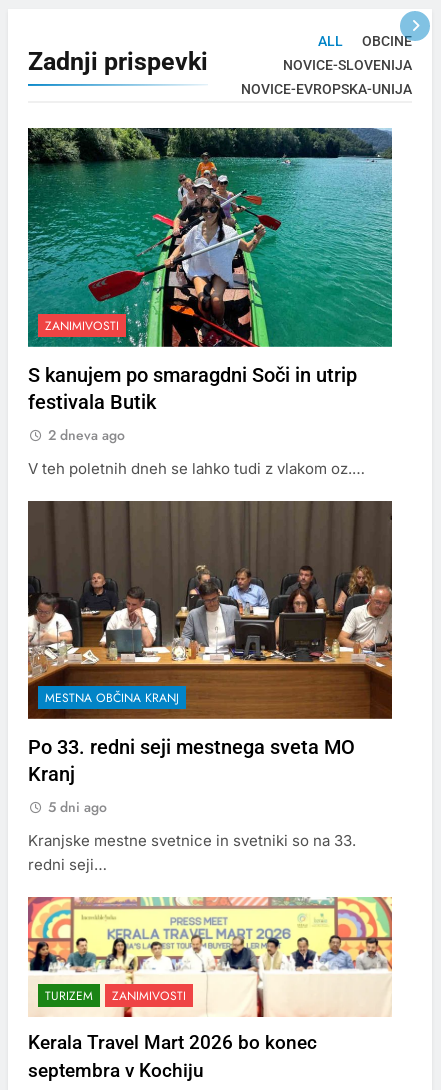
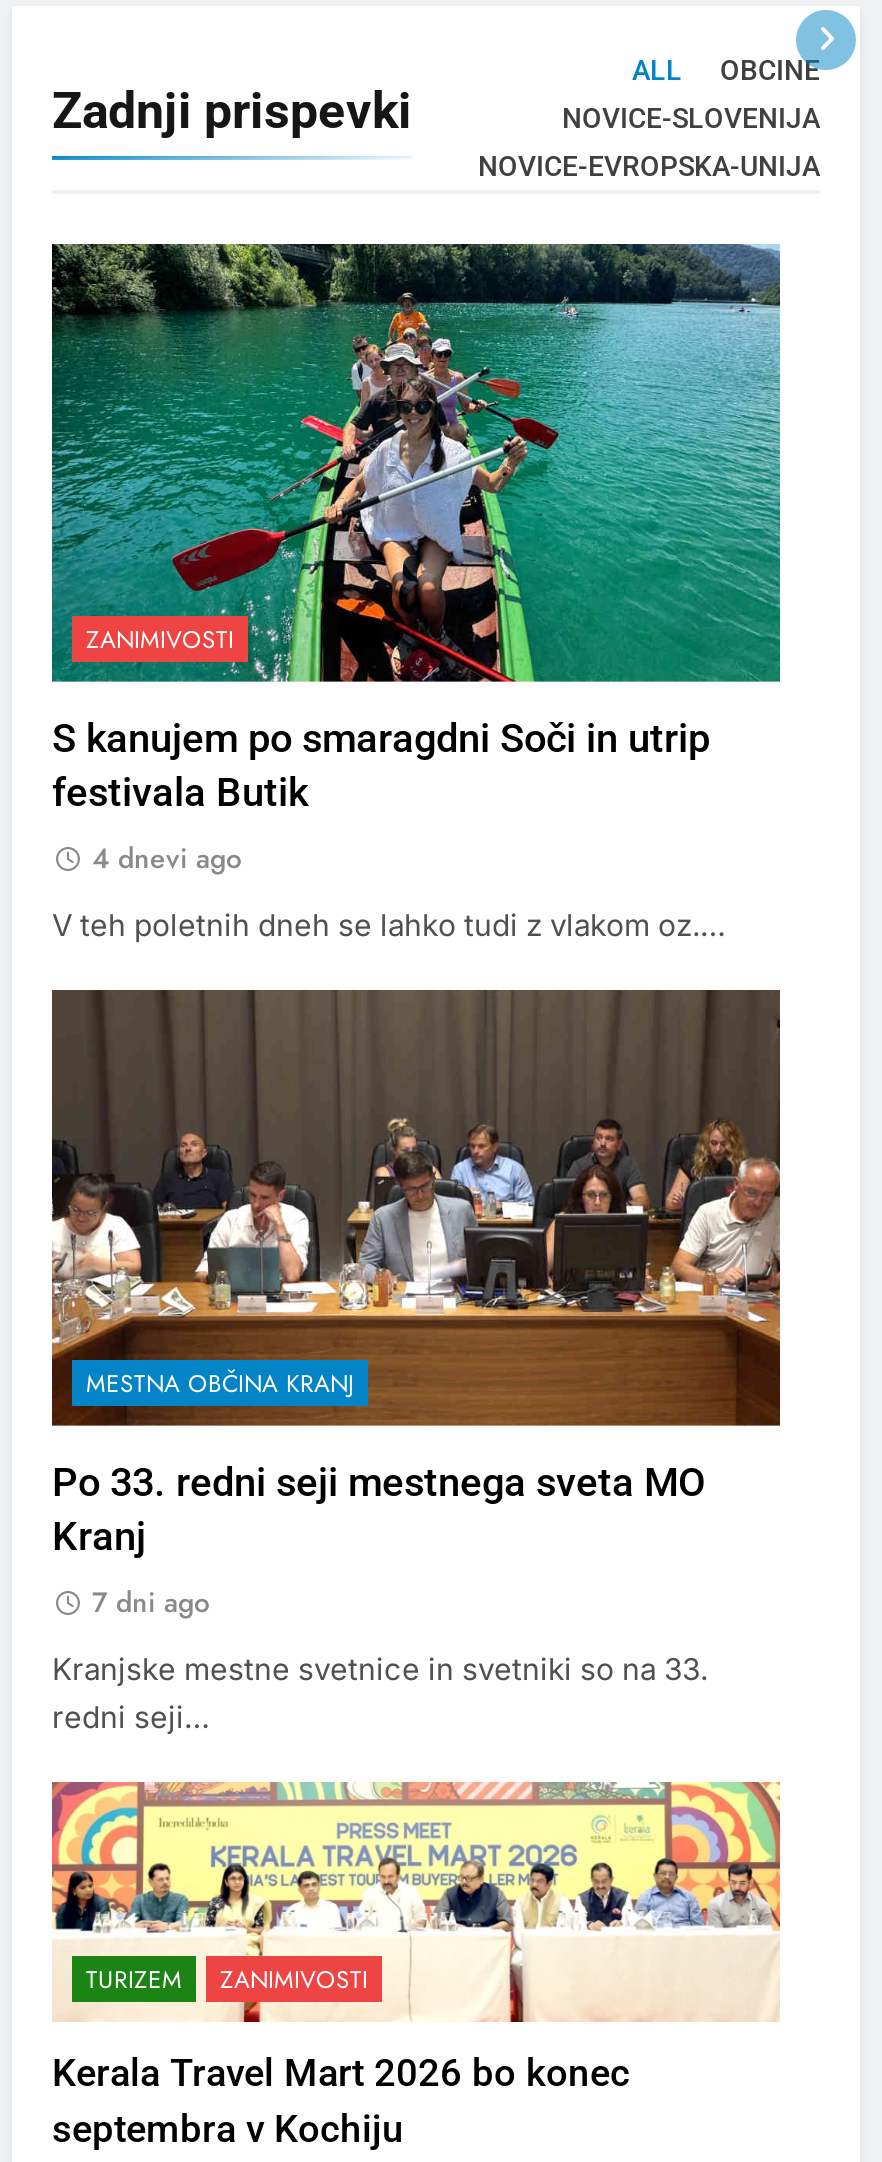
- 2 dneva ago
+ 4 dnevi ago

- 5 dni ago
+ 7 dni ago
